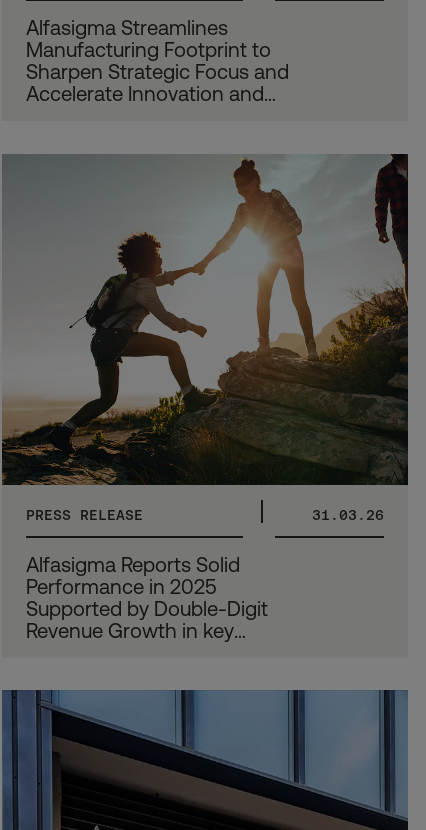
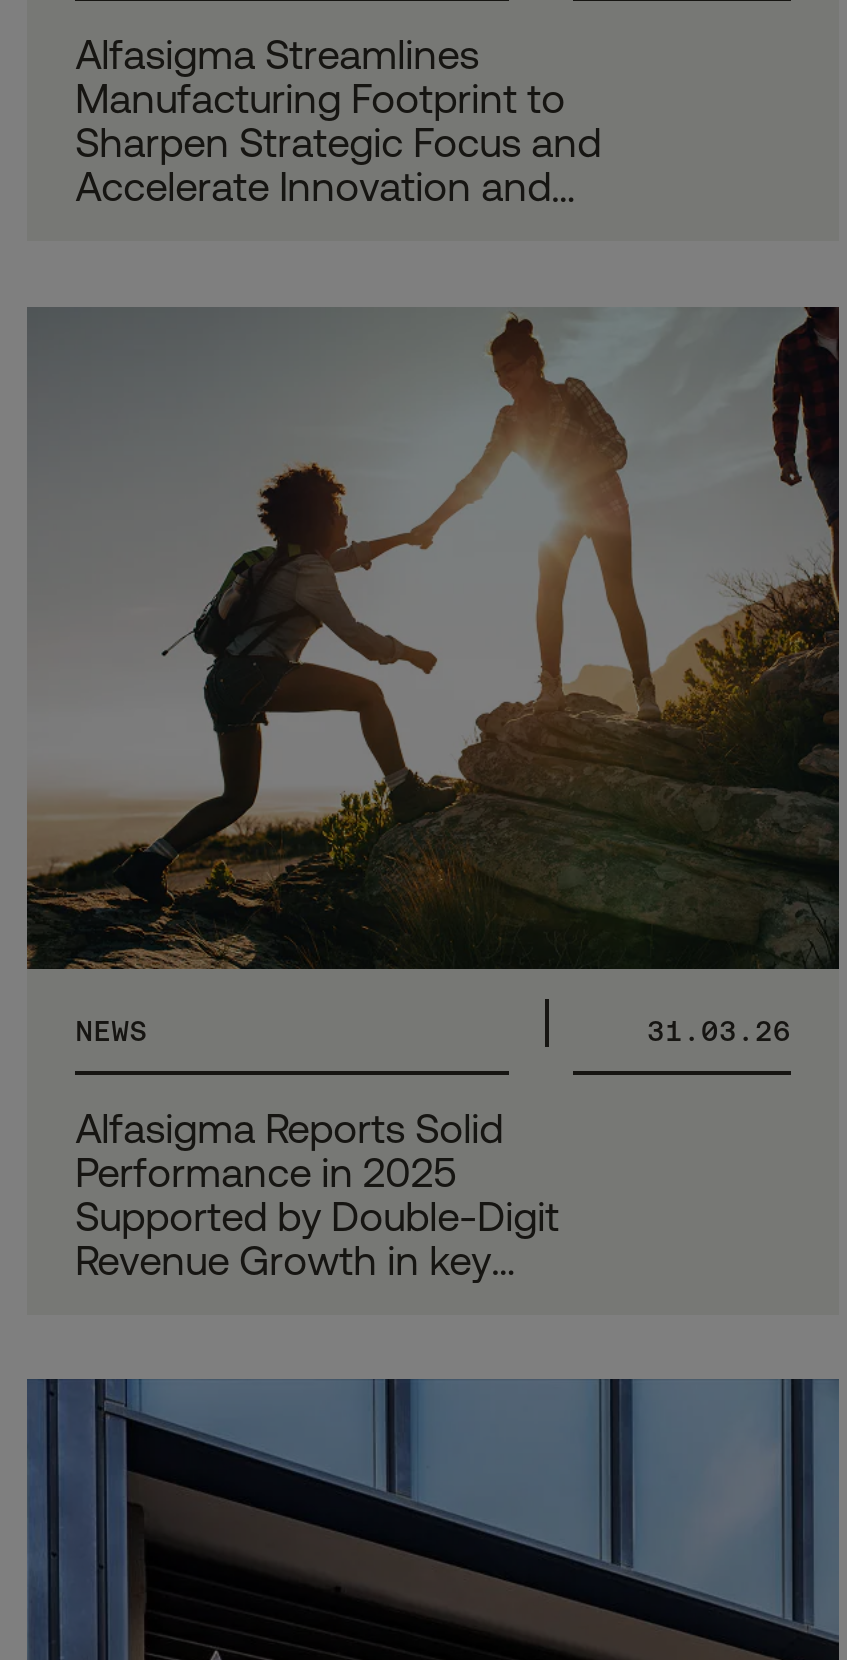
- PRESS RELEASE
+ NEWS
